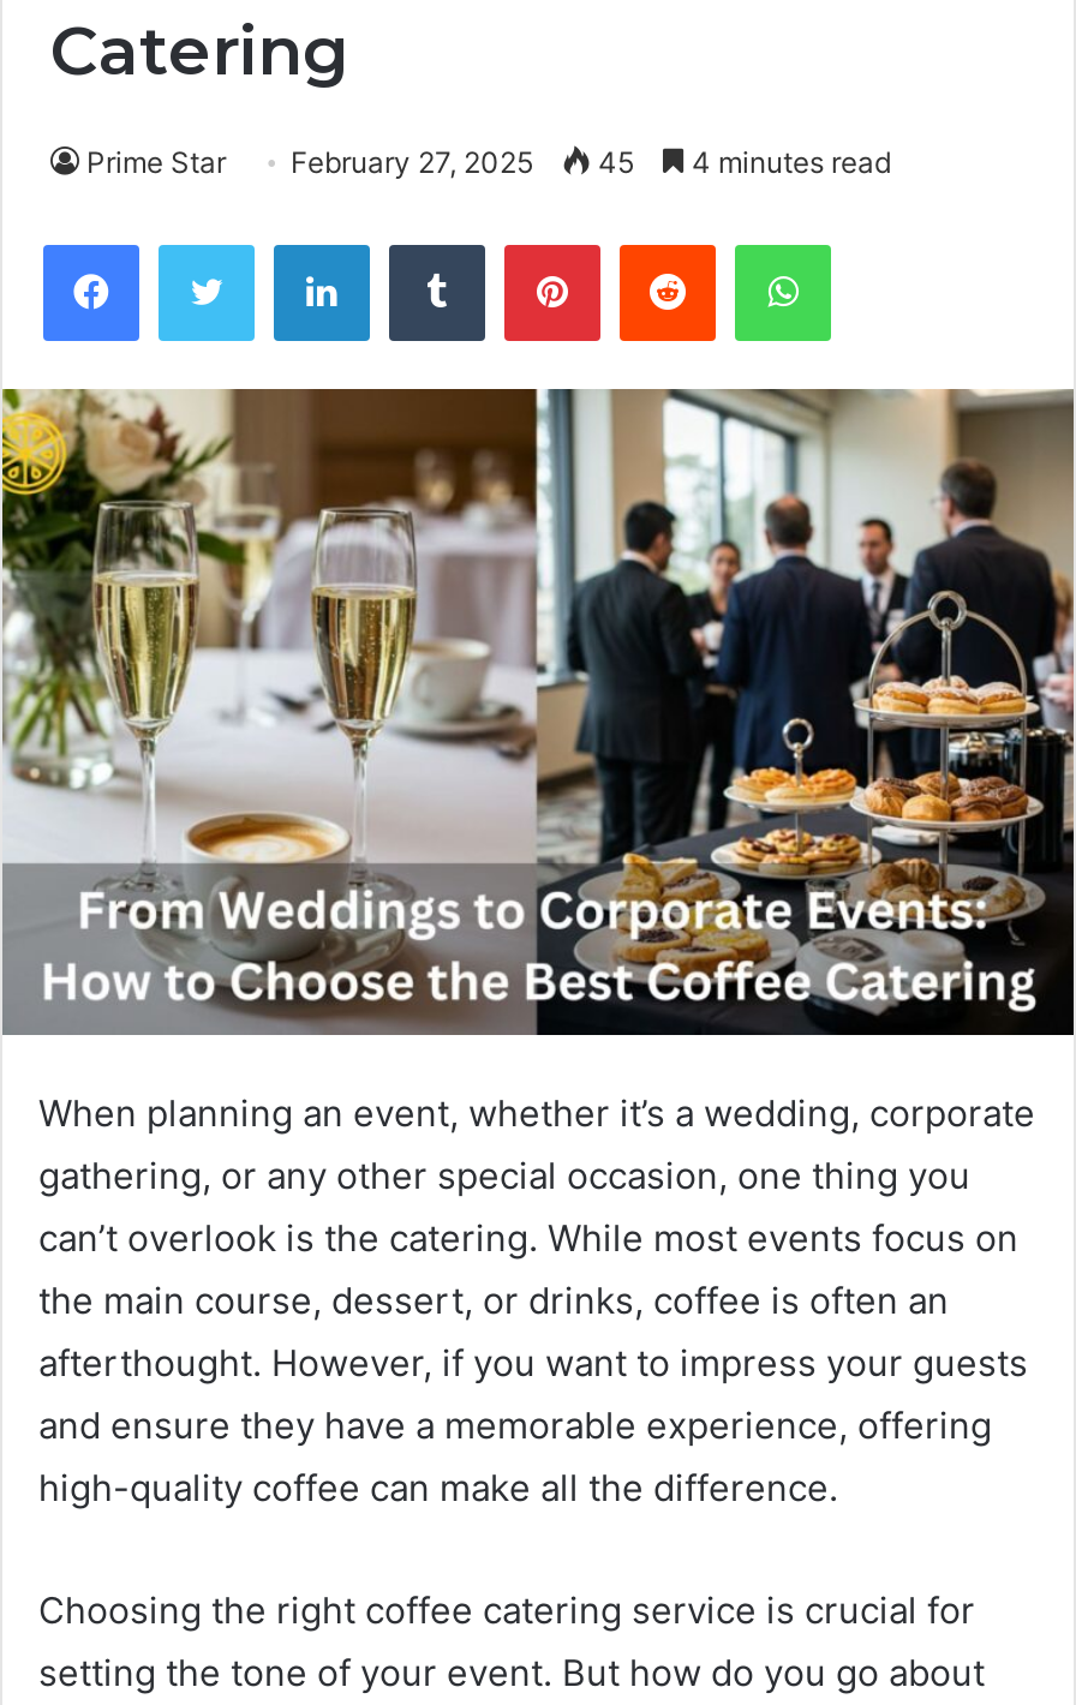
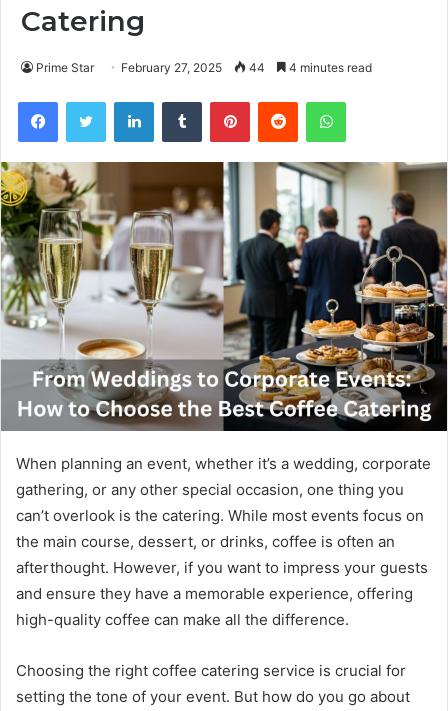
- Prime Star February 27, 2025 45 4 minutes read
+ Prime Star February 27, 2025 44 4 minutes read
